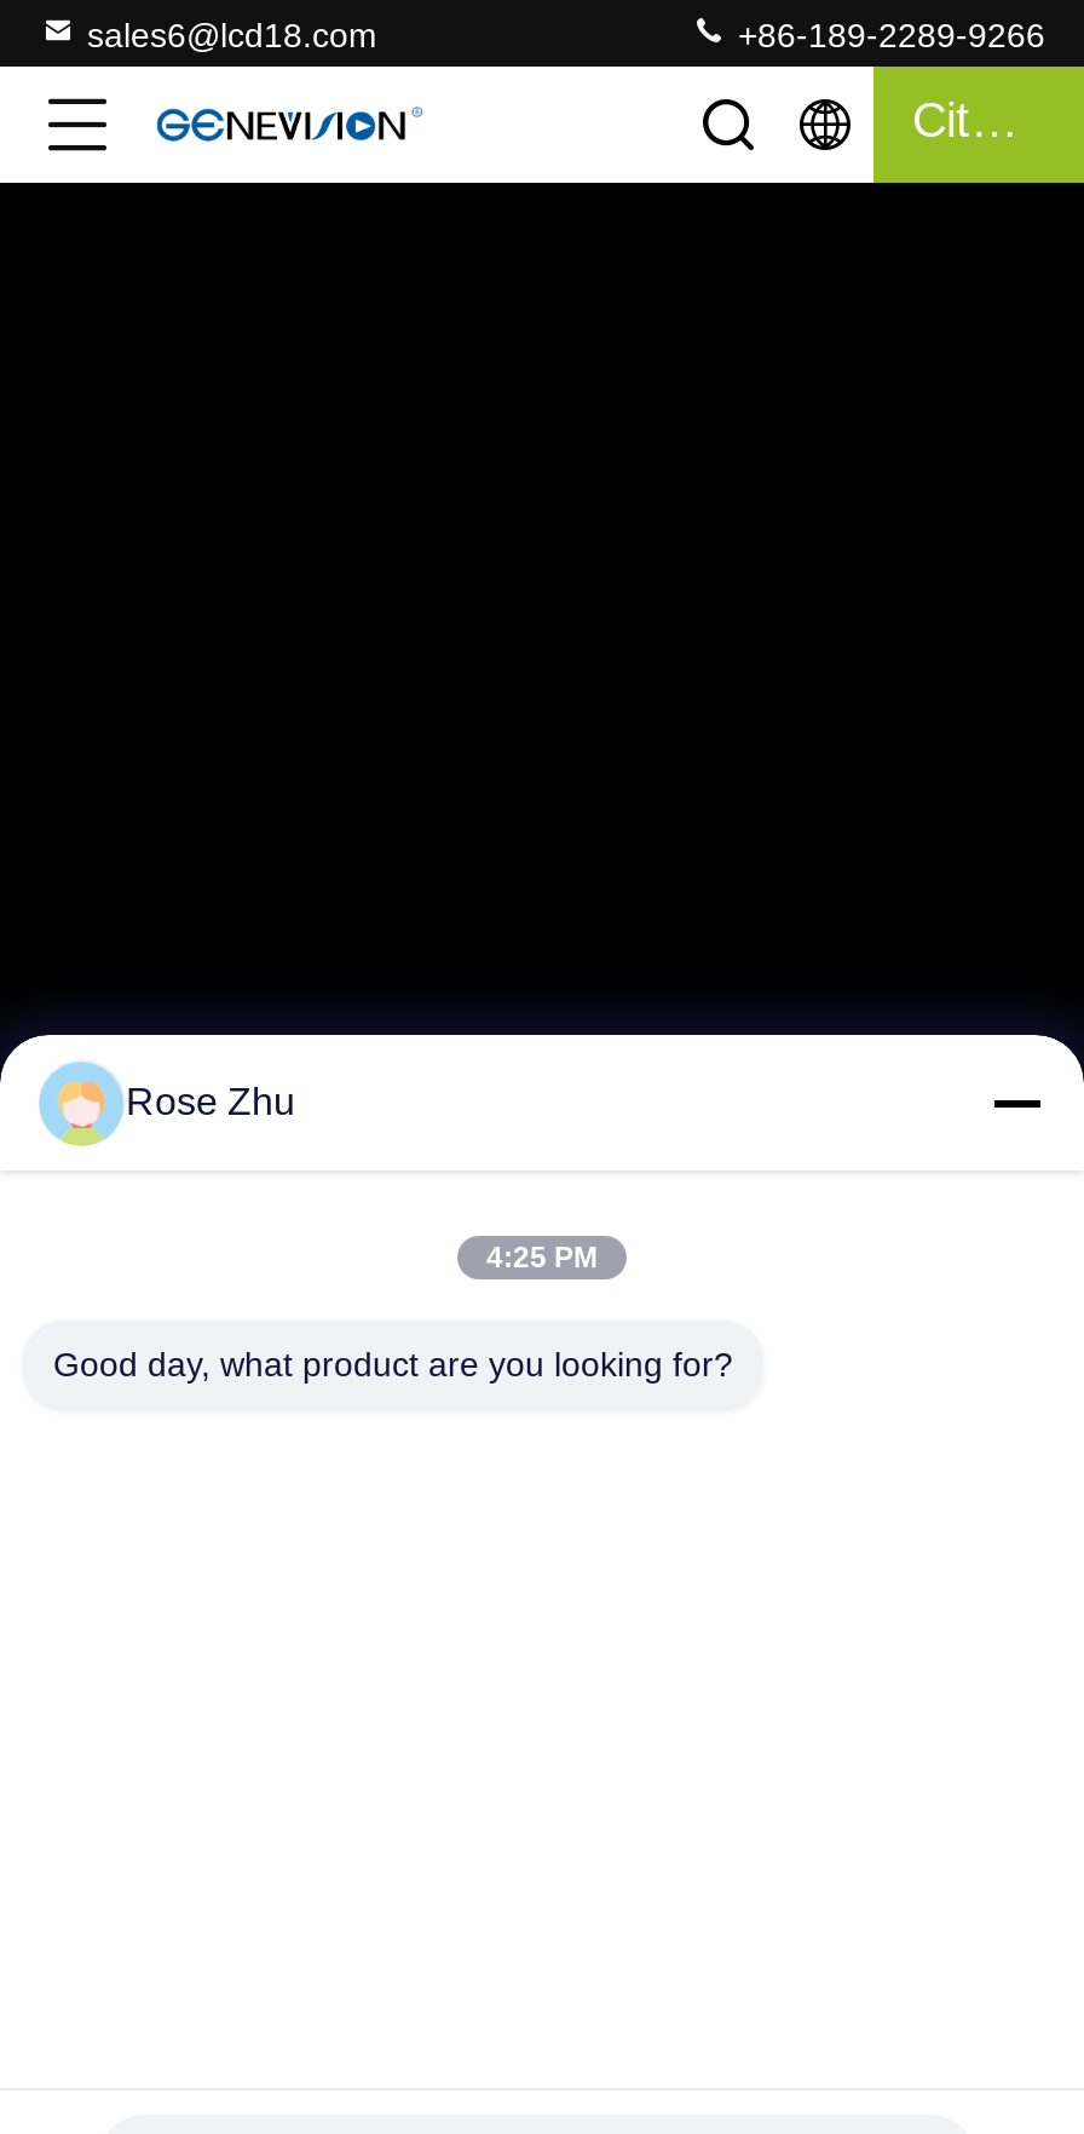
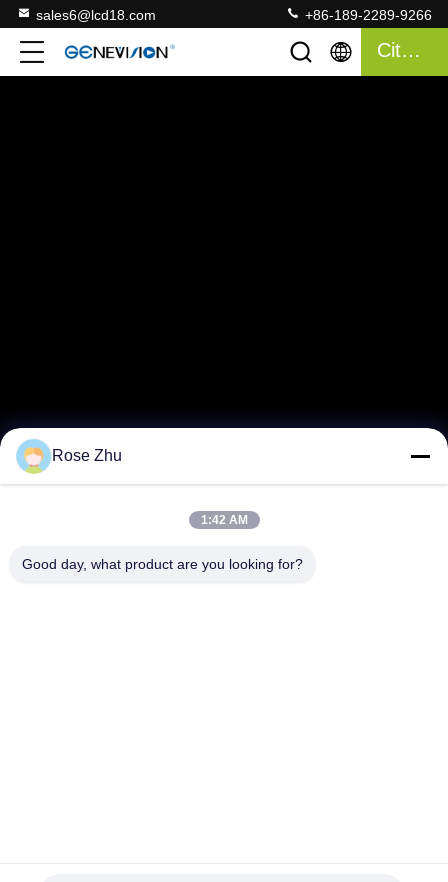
- 4:25 PM
+ 1:42 AM
